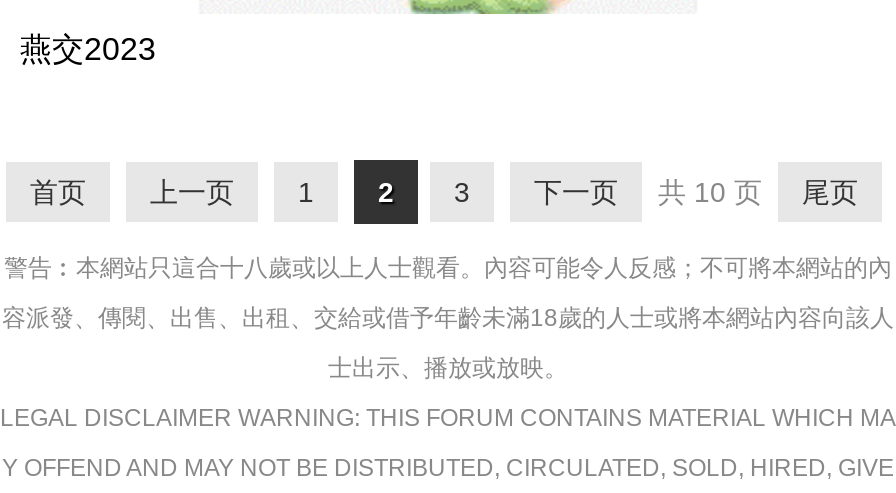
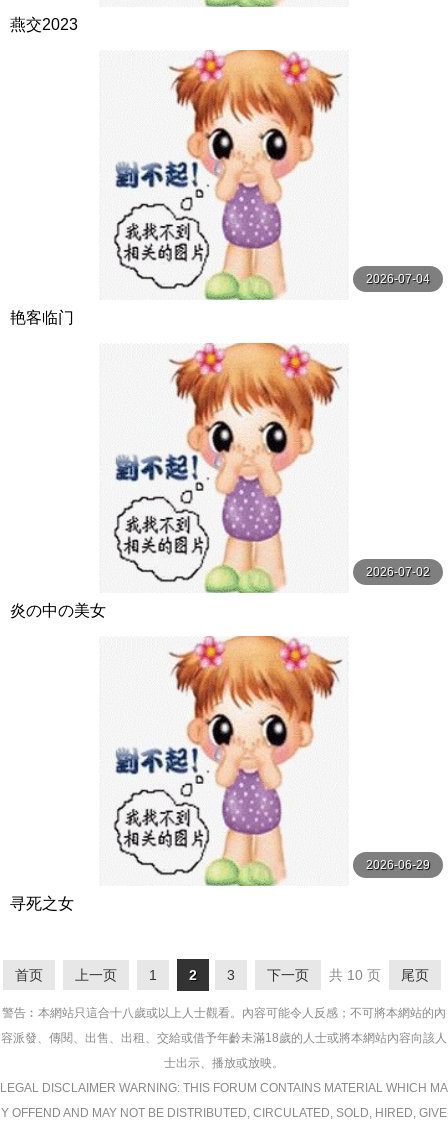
+ 艳客临门

+ [image]
+ 炎の中の美女

+ 寻死之女

+ [image]
+ 2026-07-04

+ [image]
+ 2026-06-29

+ 2026-07-02
